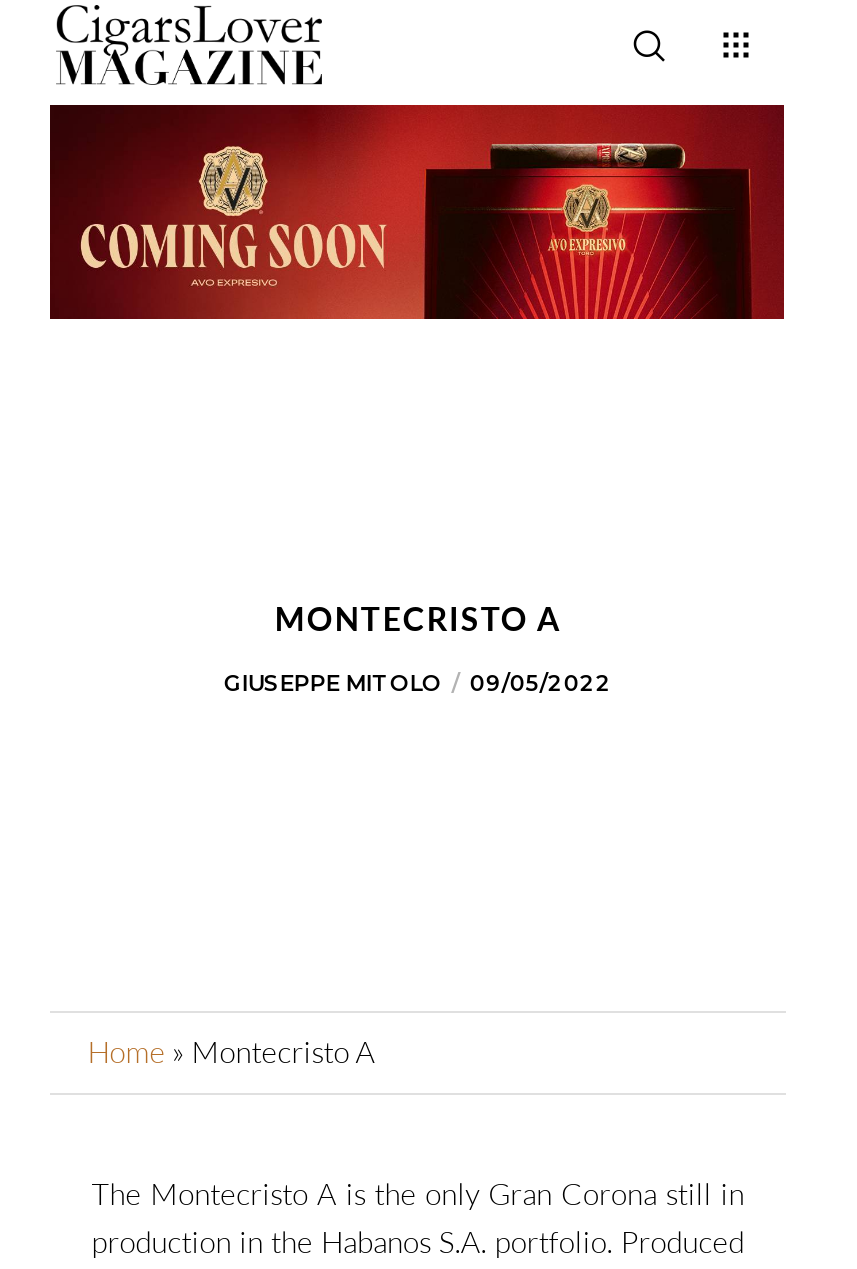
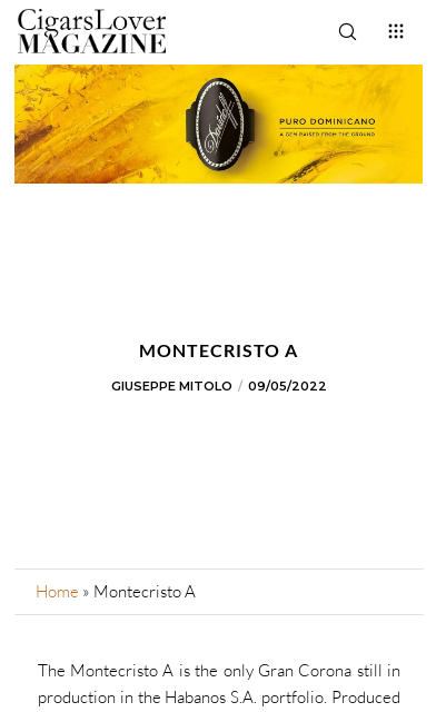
- [image]
+ [image]
